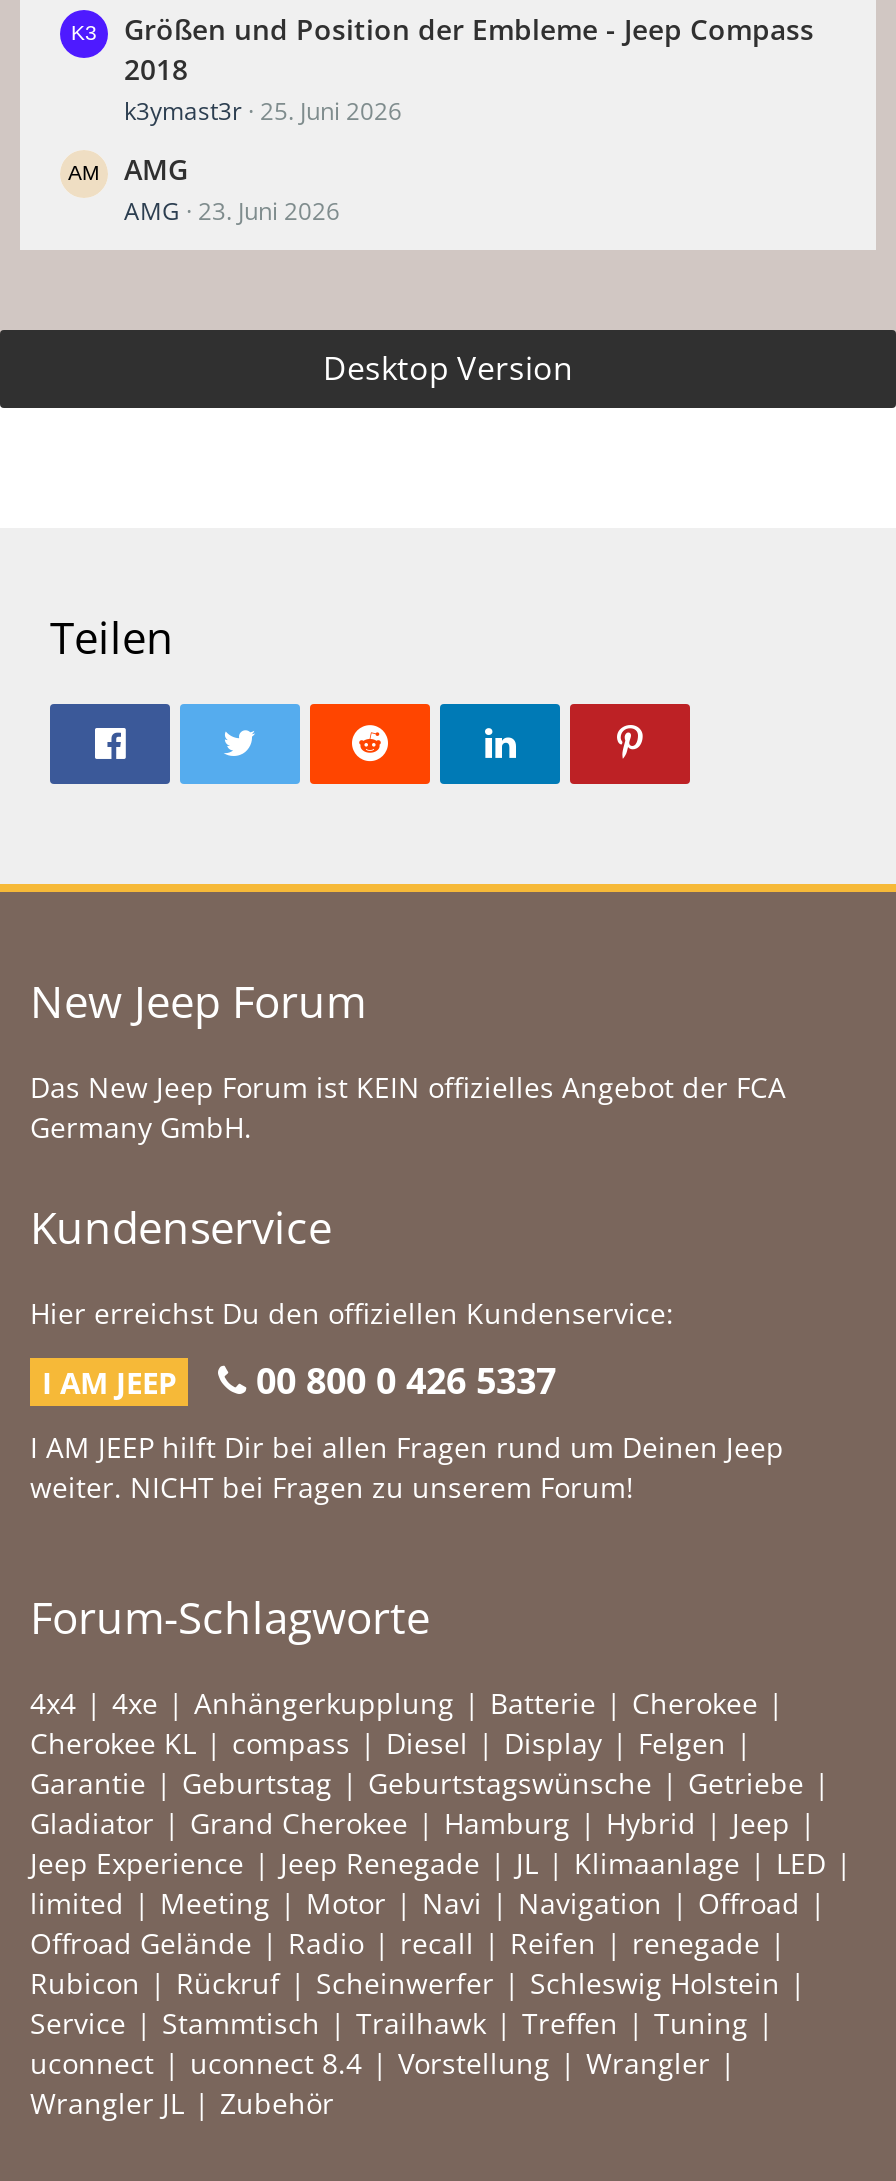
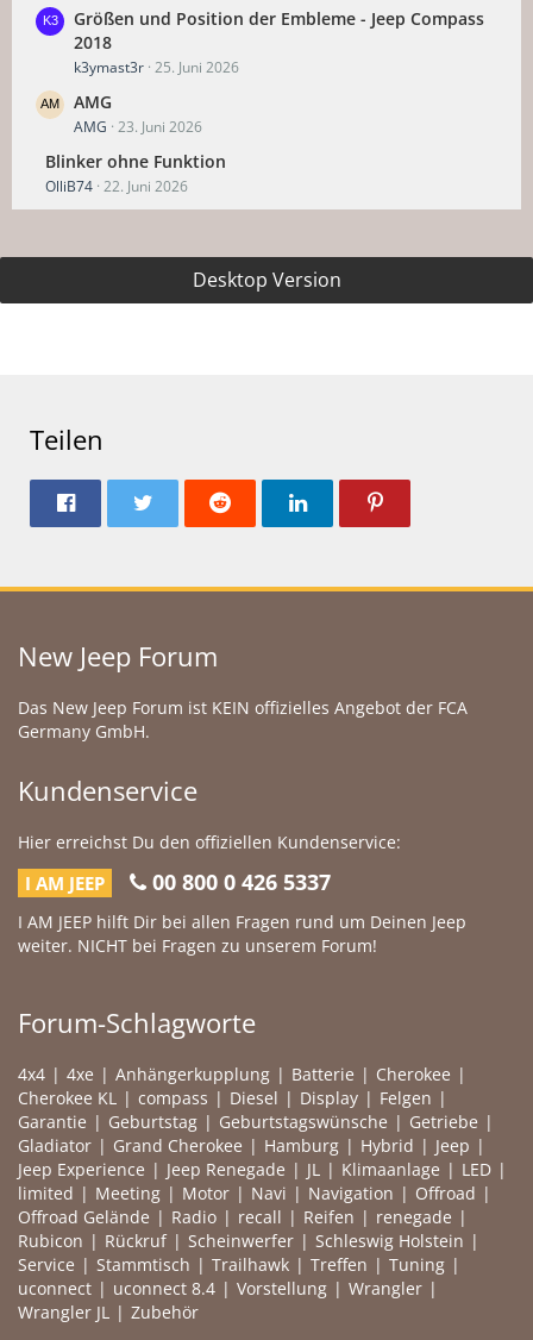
+ Blinker ohne Funktion
+ OlliB74 22. Juni 2026
